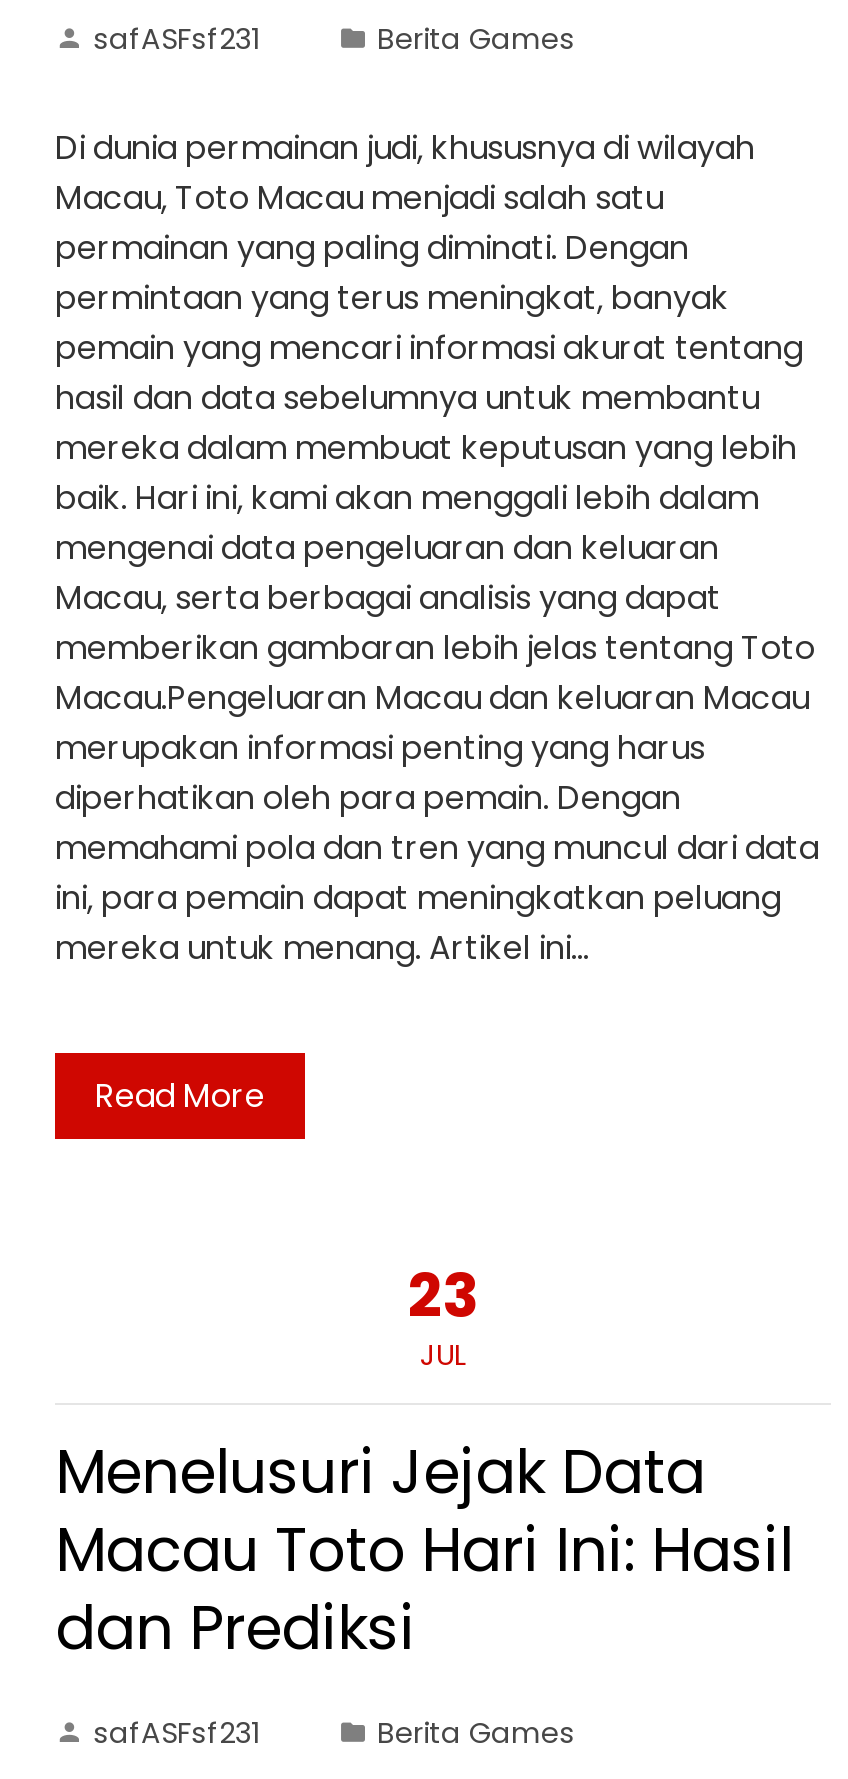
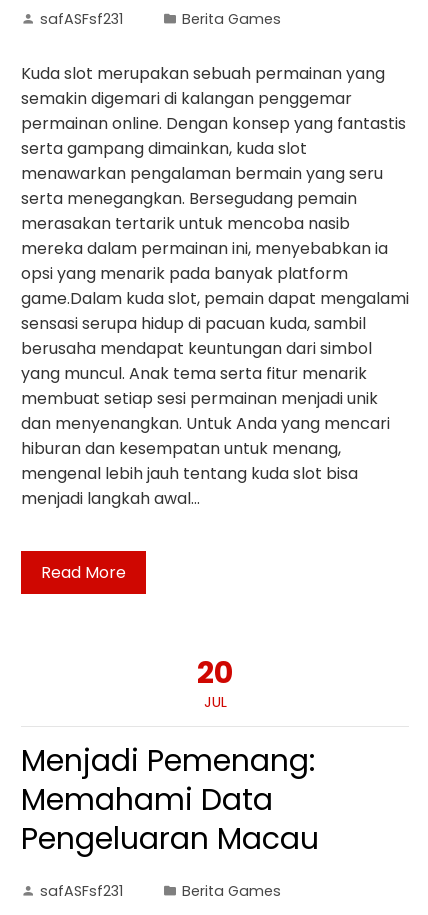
- Di dunia permainan judi, khususnya di wilayah
- Macau, Toto Macau menjadi salah satu
- permainan yang paling diminati. Dengan
- permintaan yang terus meningkat, banyak
- pemain yang mencari informasi akurat tentang
- hasil dan data sebelumnya untuk membantu
- mereka dalam membuat keputusan yang lebih
- baik. Hari ini, kami akan menggali lebih dalam
- mengenai data pengeluaran dan keluaran
- Macau, serta berbagai analisis yang dapat
- memberikan gambaran lebih jelas tentang Toto
- Macau.Pengeluaran Macau dan keluaran Macau
- merupakan informasi penting yang harus
- diperhatikan oleh para pemain. Dengan
- memahami pola dan tren yang muncul dari data
- ini, para pemain dapat meningkatkan peluang
- mereka untuk menang. Artikel ini…
+ Kuda slot merupakan sebuah permainan yang
+ semakin digemari di kalangan penggemar
+ permainan online. Dengan konsep yang fantastis
+ serta gampang dimainkan, kuda slot
+ menawarkan pengalaman bermain yang seru
+ serta menegangkan. Bersegudang pemain
+ merasakan tertarik untuk mencoba nasib
+ mereka dalam permainan ini, menyebabkan ia
+ opsi yang menarik pada banyak platform
+ game.Dalam kuda slot, pemain dapat mengalami
+ sensasi serupa hidup di pacuan kuda, sambil
+ berusaha mendapat keuntungan dari simbol
+ yang muncul. Anak tema serta fitur menarik
+ membuat setiap sesi permainan menjadi unik
+ dan menyenangkan. Untuk Anda yang mencari
+ hiburan dan kesempatan untuk menang,
+ mengenal lebih jauh tentang kuda slot bisa
+ menjadi langkah awal…

- 23
+ 20

- Menelusuri Jejak Data
- Macau Toto Hari Ini: Hasil
- dan Prediksi
+ Menjadi Pemenang:
+ Memahami Data
+ Pengeluaran Macau
